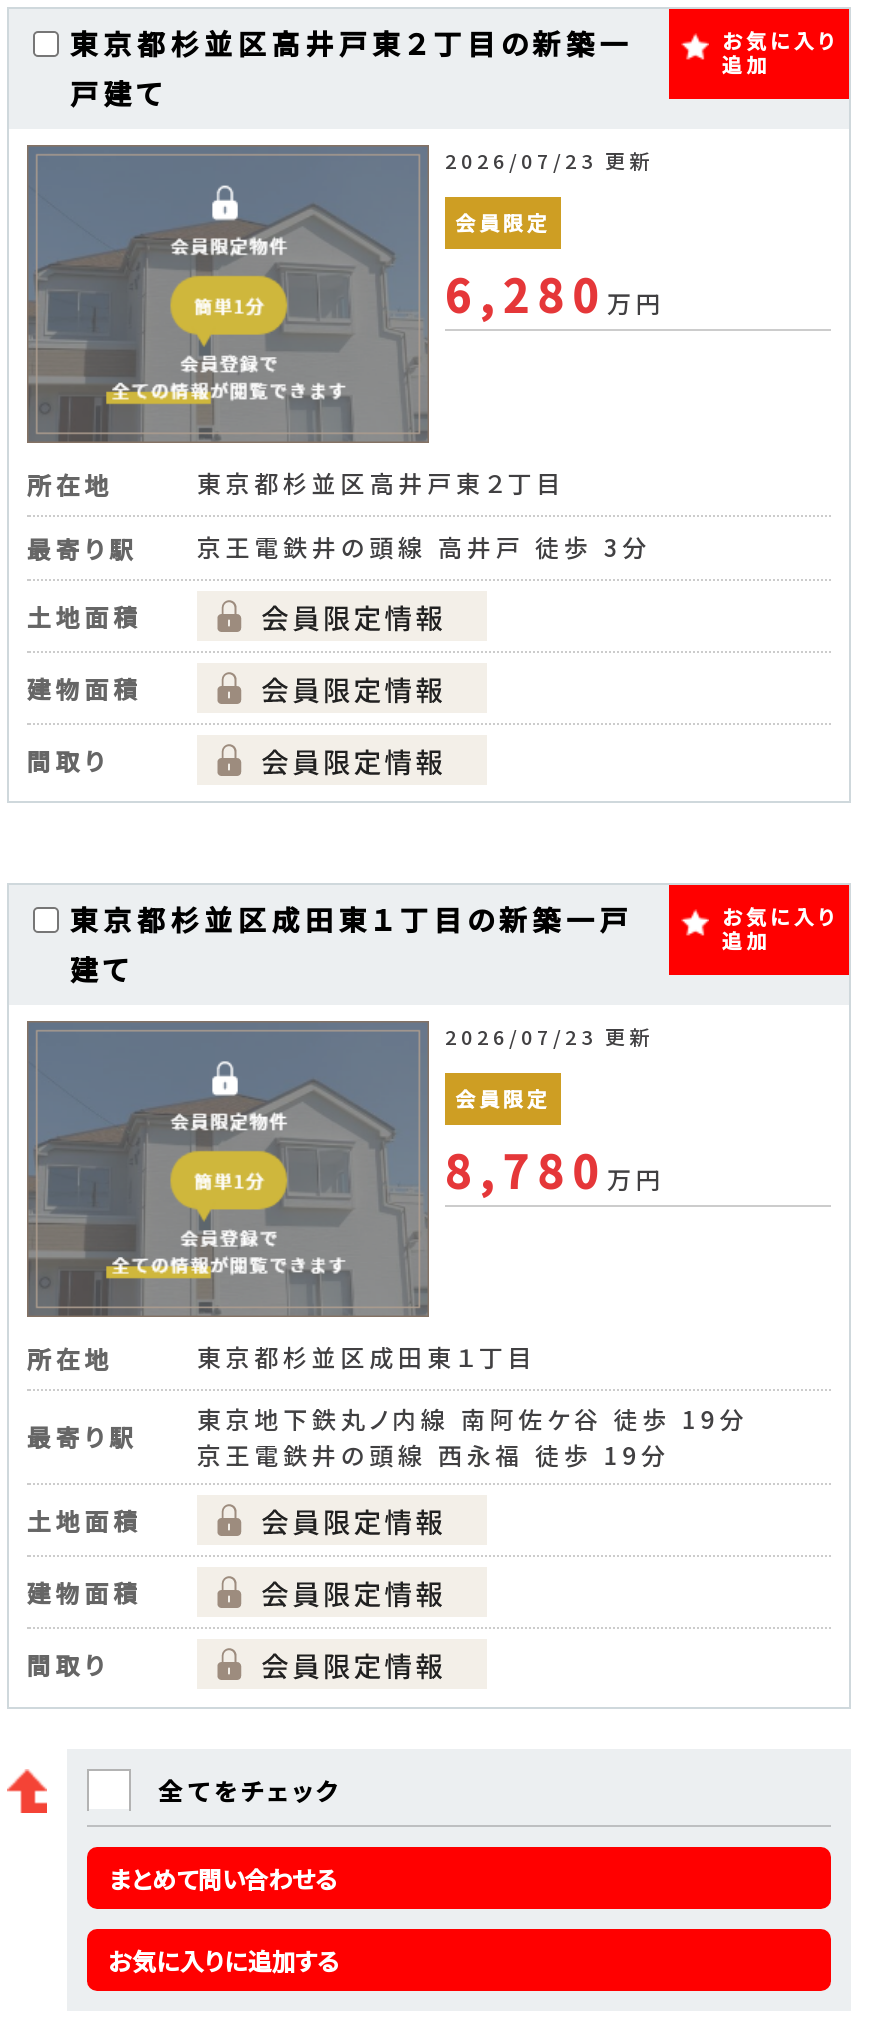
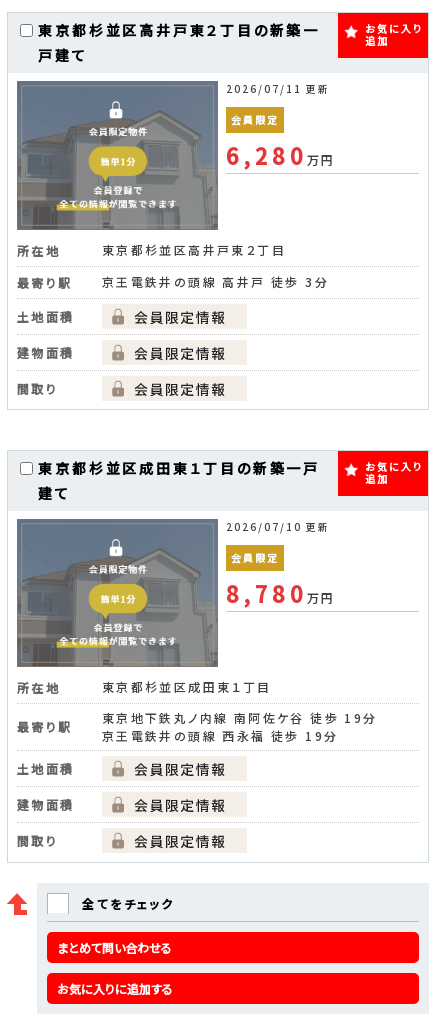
- 2026/07/23 更新
+ 2026/07/11 更新

- 2026/07/23 更新
+ 2026/07/10 更新
